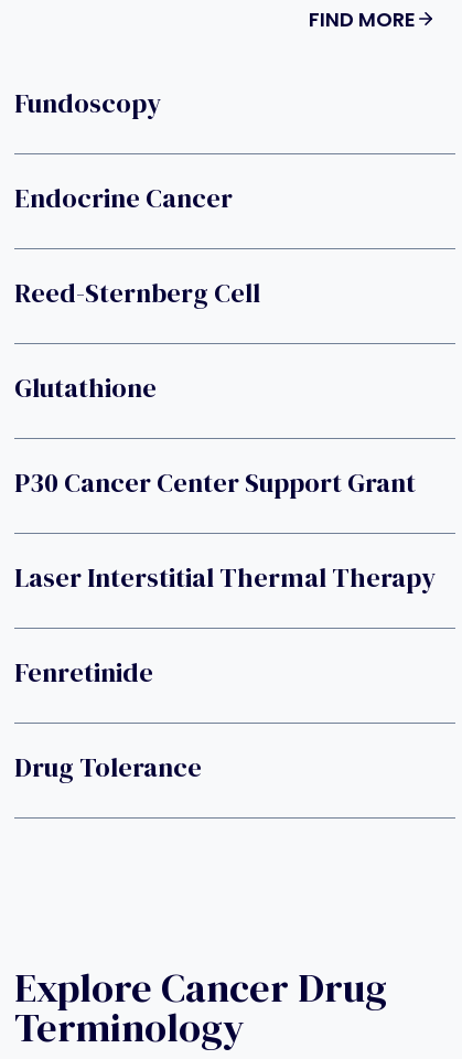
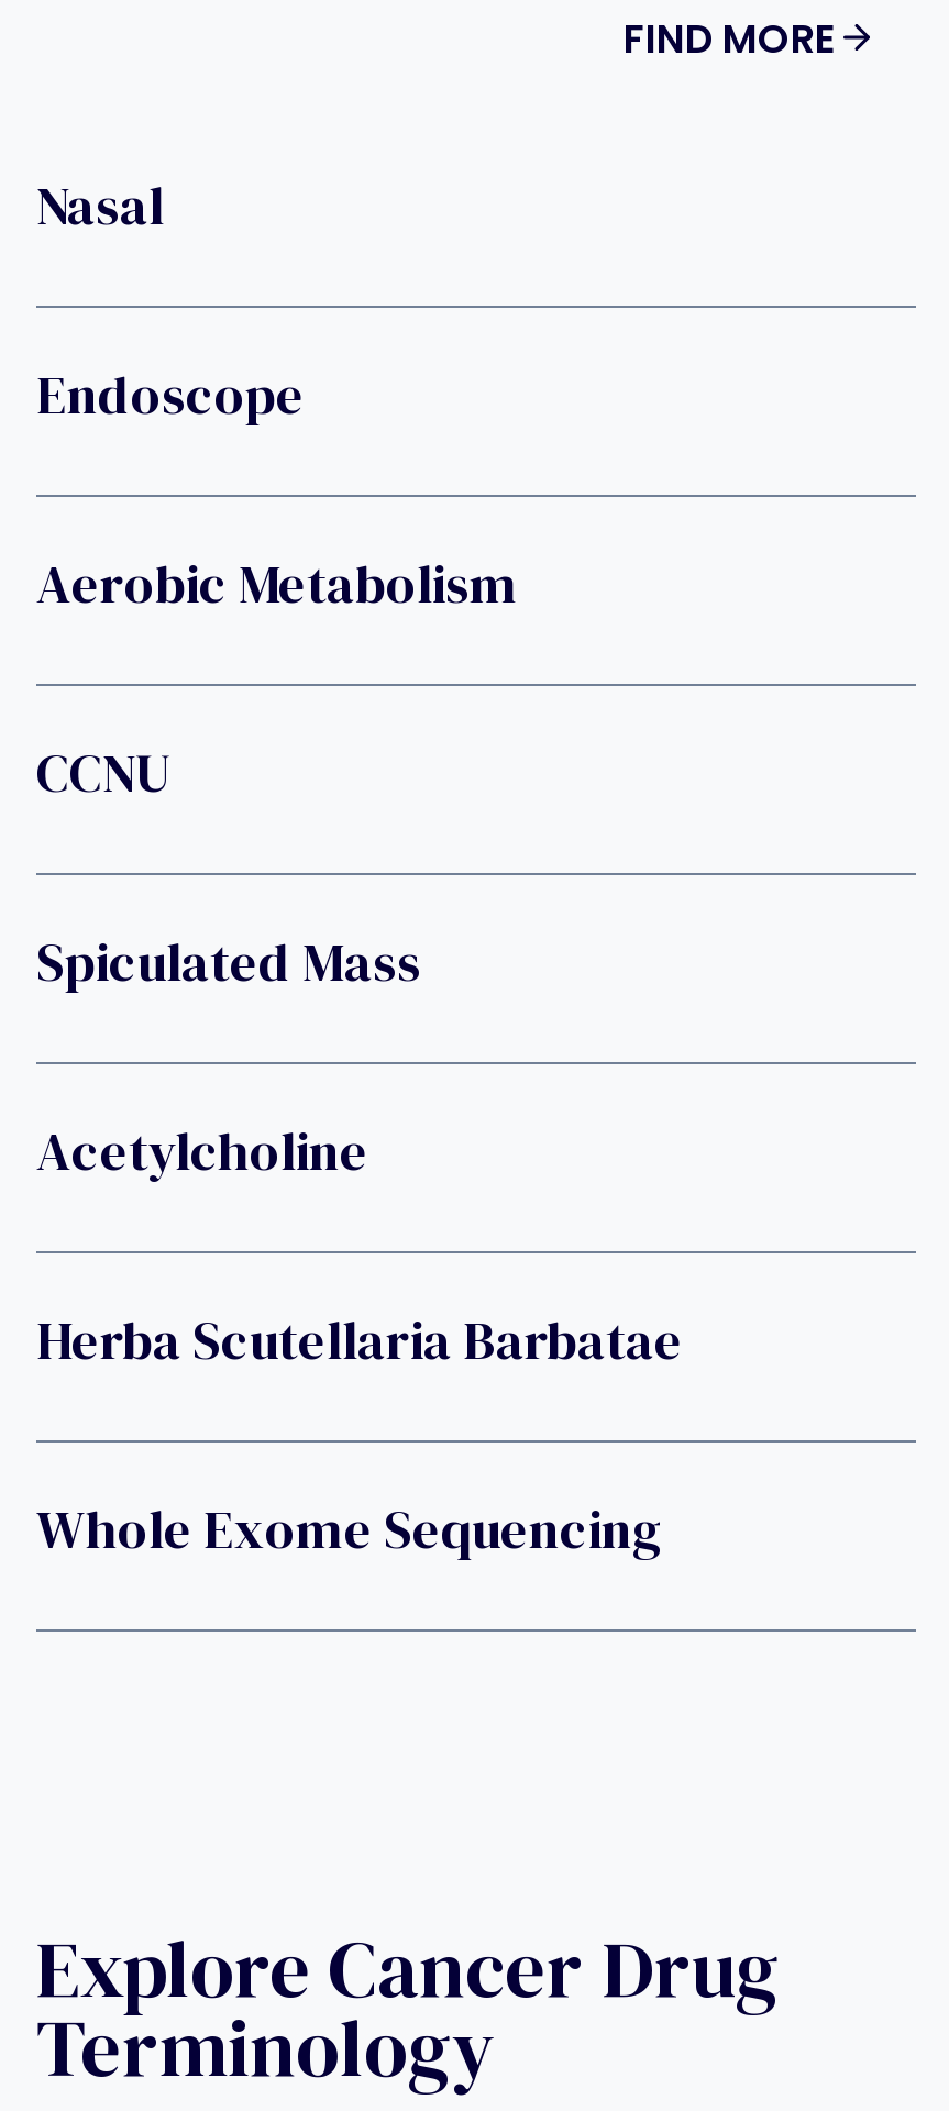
- Fundoscopy
+ Nasal

- Endocrine Cancer
+ Endoscope

- Reed-Sternberg Cell
+ Aerobic Metabolism

- Glutathione
+ CCNU

- P30 Cancer Center Support Grant
+ Spiculated Mass

- Laser Interstitial Thermal Therapy
+ Acetylcholine

- Fenretinide
+ Herba Scutellaria Barbatae

- Drug Tolerance
+ Whole Exome Sequencing
